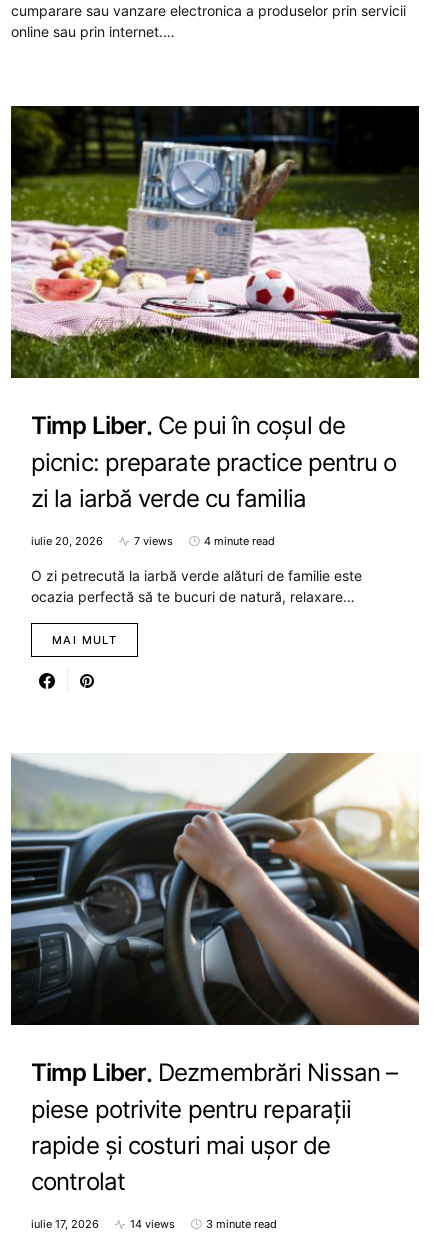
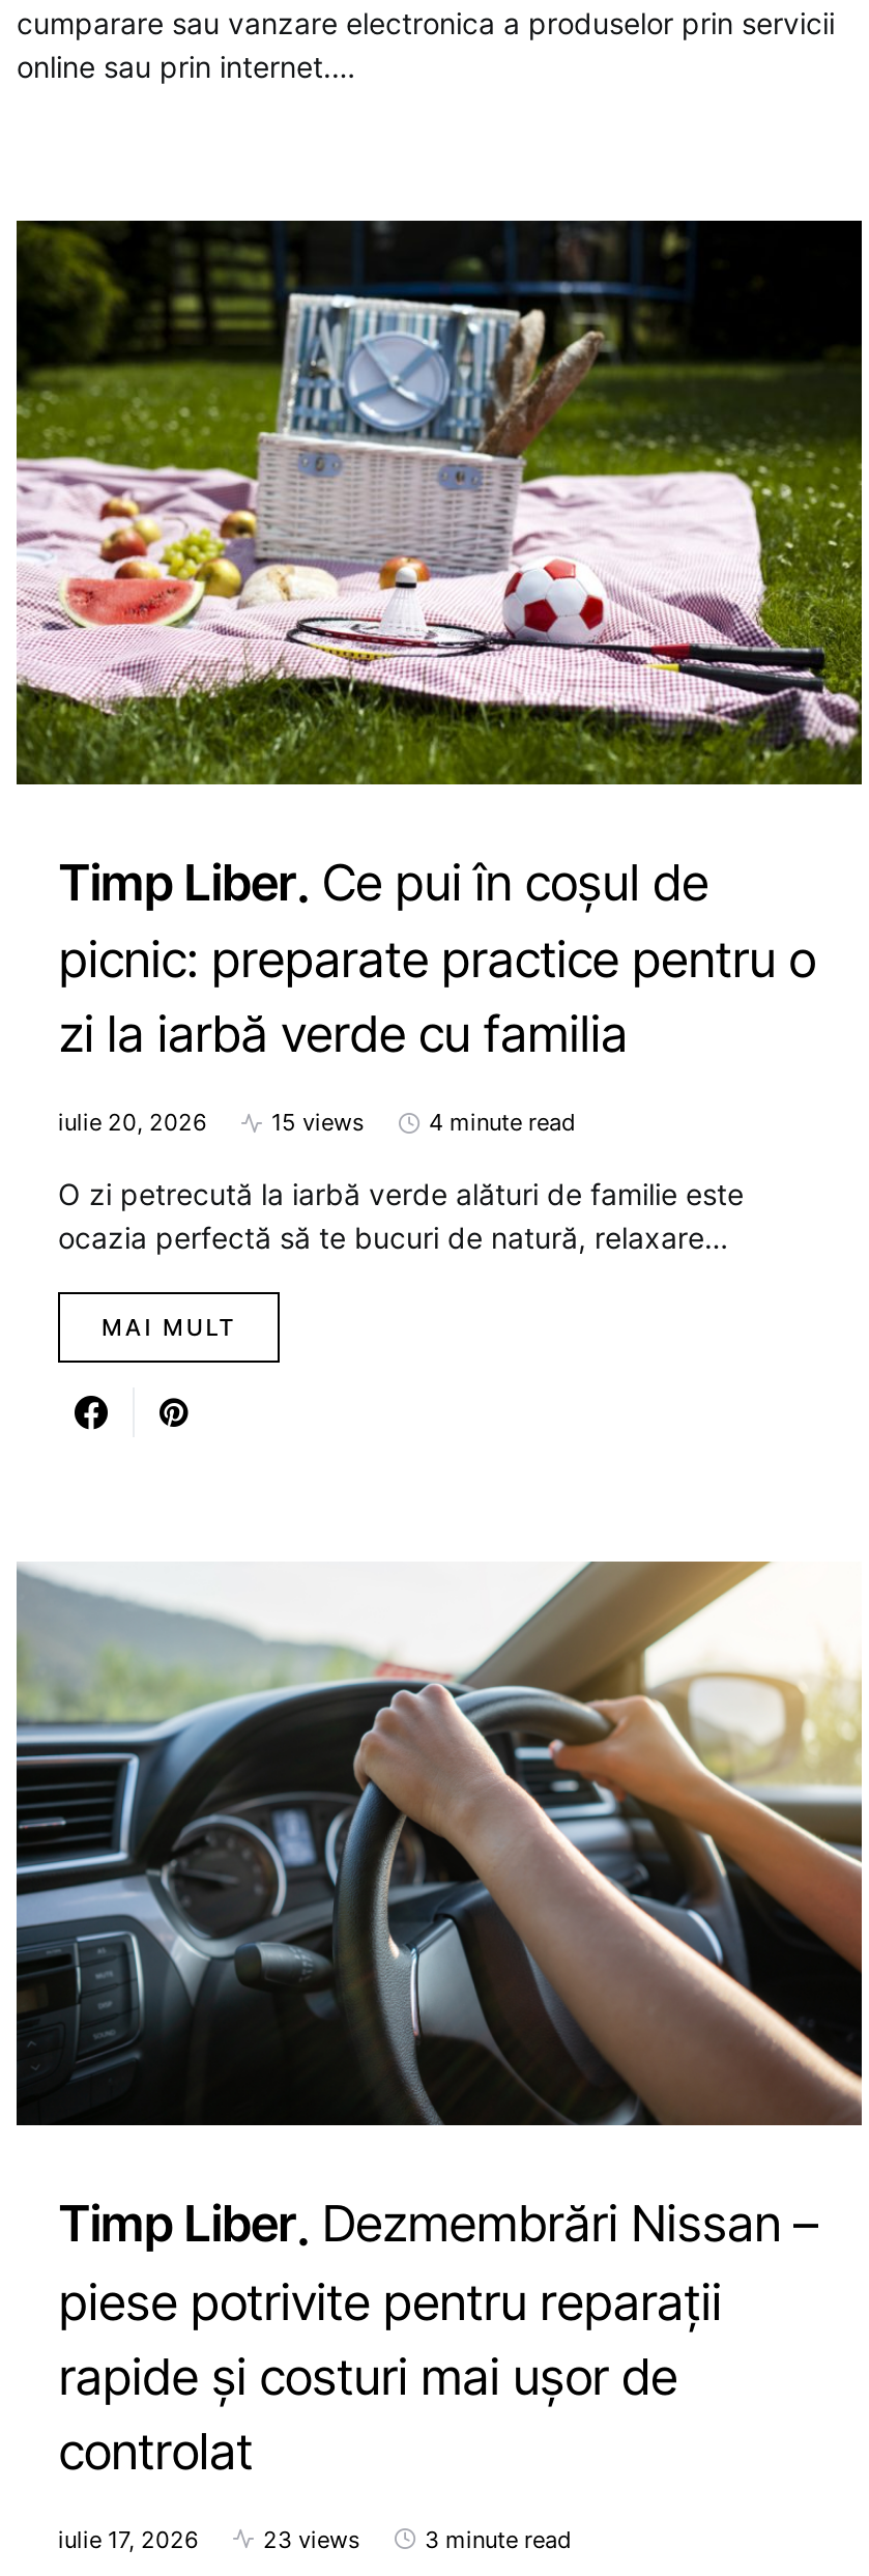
- 7 views
+ 15 views

- 14 views
+ 23 views
